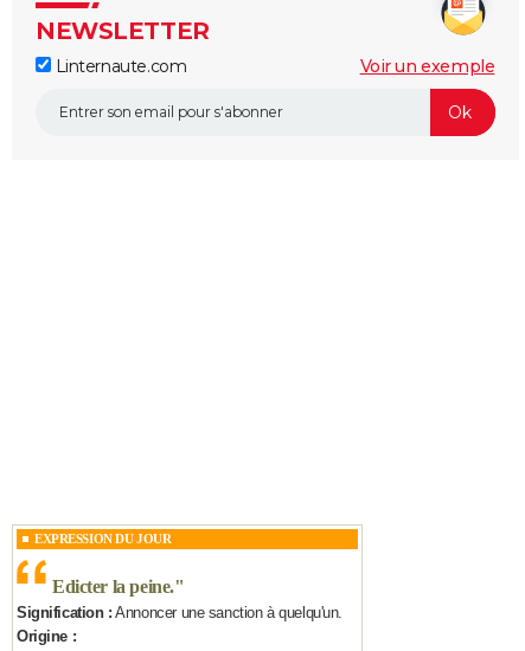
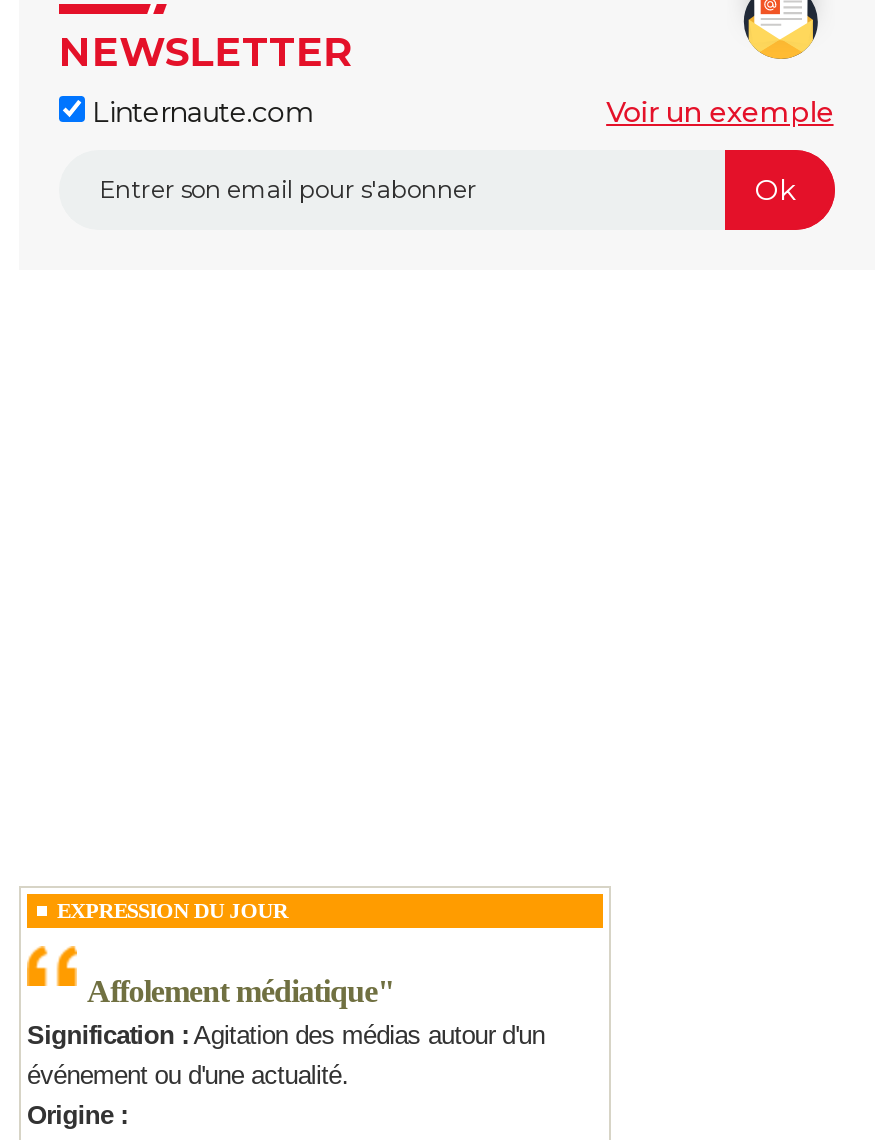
- Edicter la peine. "
- Signification : Annoncer une sanction à quelqu'un.
+ Affolement médiatique"
+ Signification : Agitation des médias autour d'un
+ événement ou d'une actualité.
